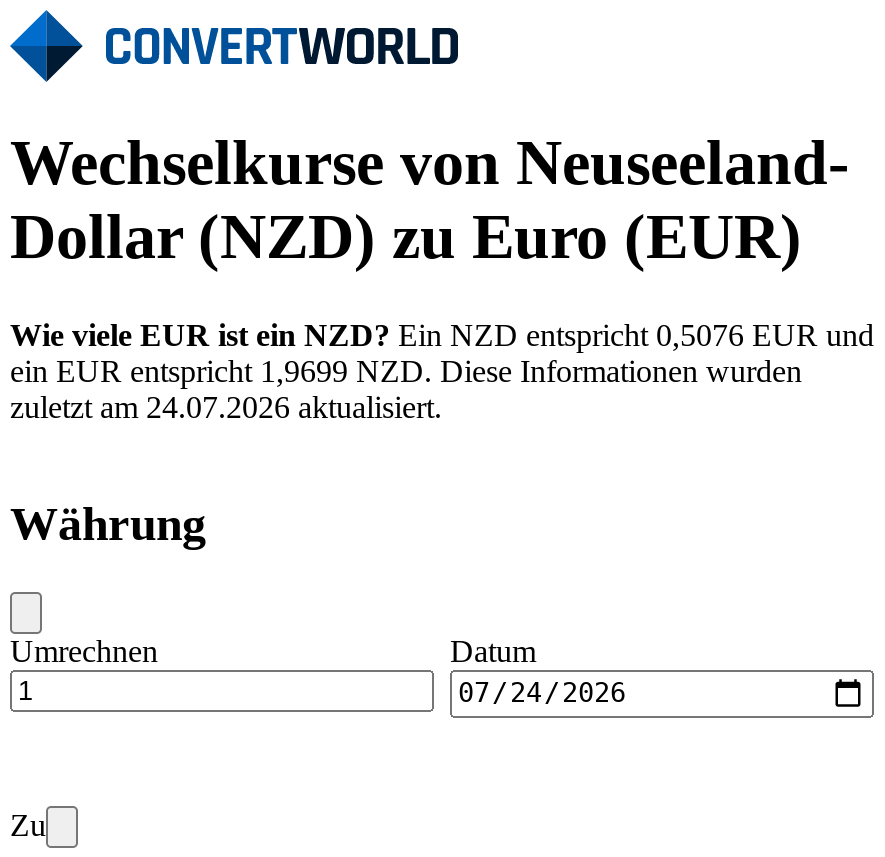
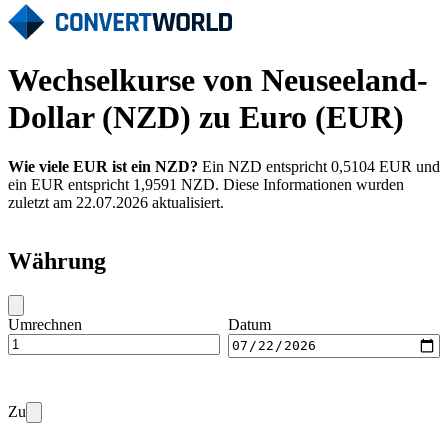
- Wie viele EUR ist ein NZD? Ein NZD entspricht 0,5076 EUR und
+ Wie viele EUR ist ein NZD? Ein NZD entspricht 0,5104 EUR und

- ein EUR entspricht 1,9699 NZD. Diese Informationen wurden
+ ein EUR entspricht 1,9591 NZD. Diese Informationen wurden

- zuletzt am 24.07.2026 aktualisiert.
+ zuletzt am 22.07.2026 aktualisiert.
